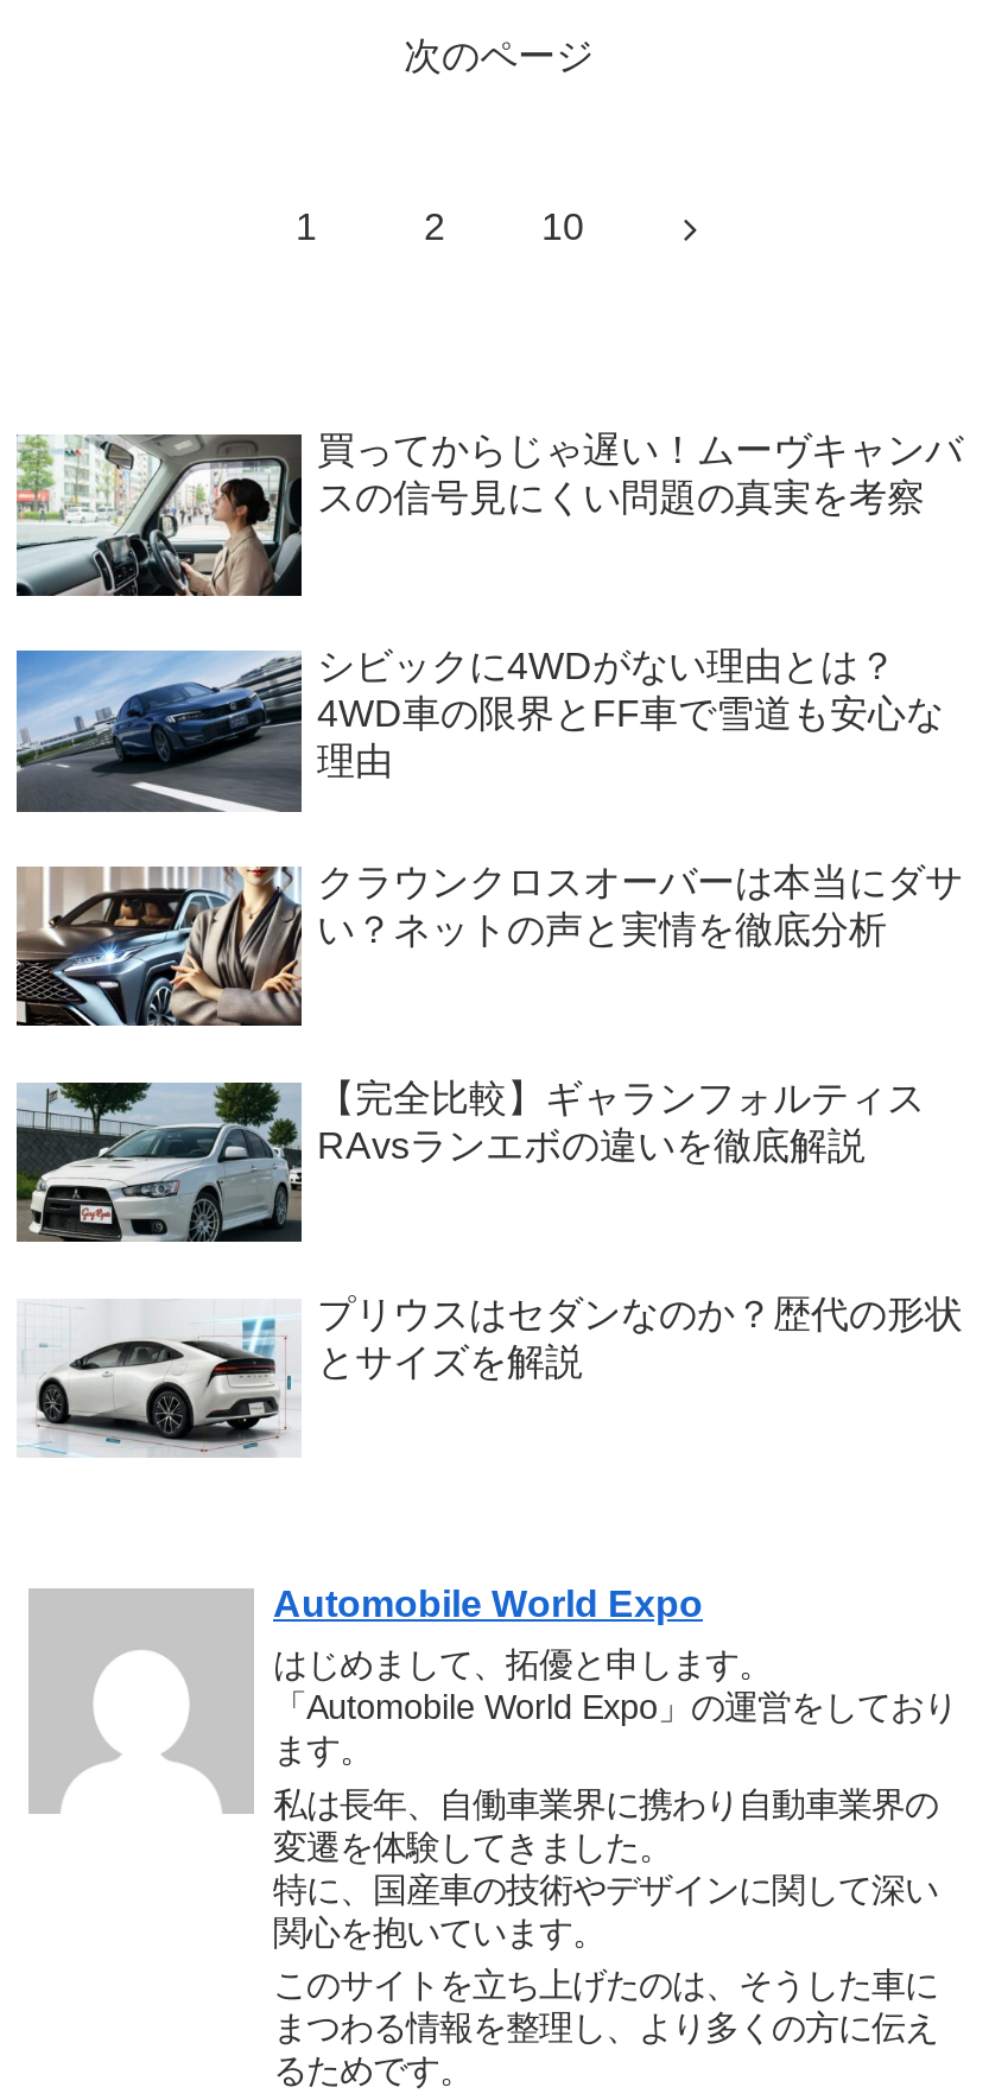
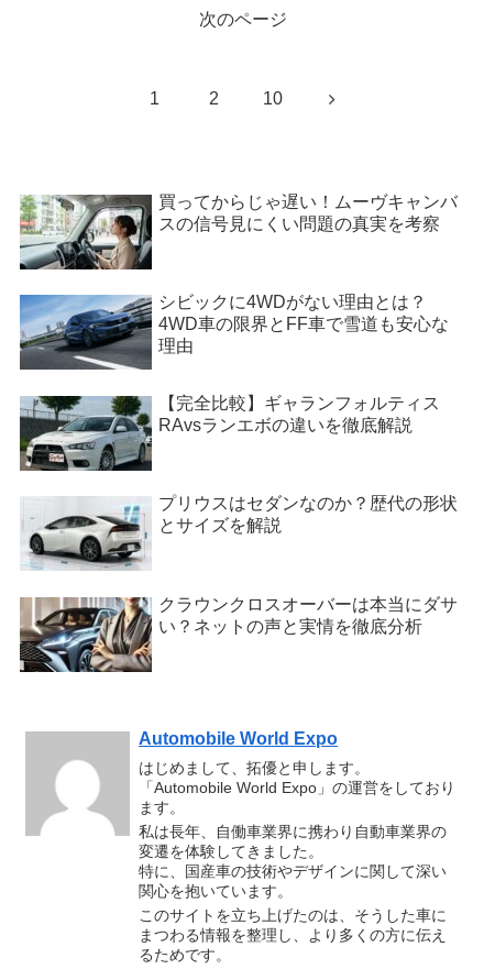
moved down: [image] | クラウンクロスオーバーは本当にダサ | い？ネットの声と実情を徹底分析

moved up: [image] | 【完全比較】ギャランフォルティス | RAvsランエボの違いを徹底解説 | プリウスはセダンなのか？歴代の形状 | とサイズを解説
